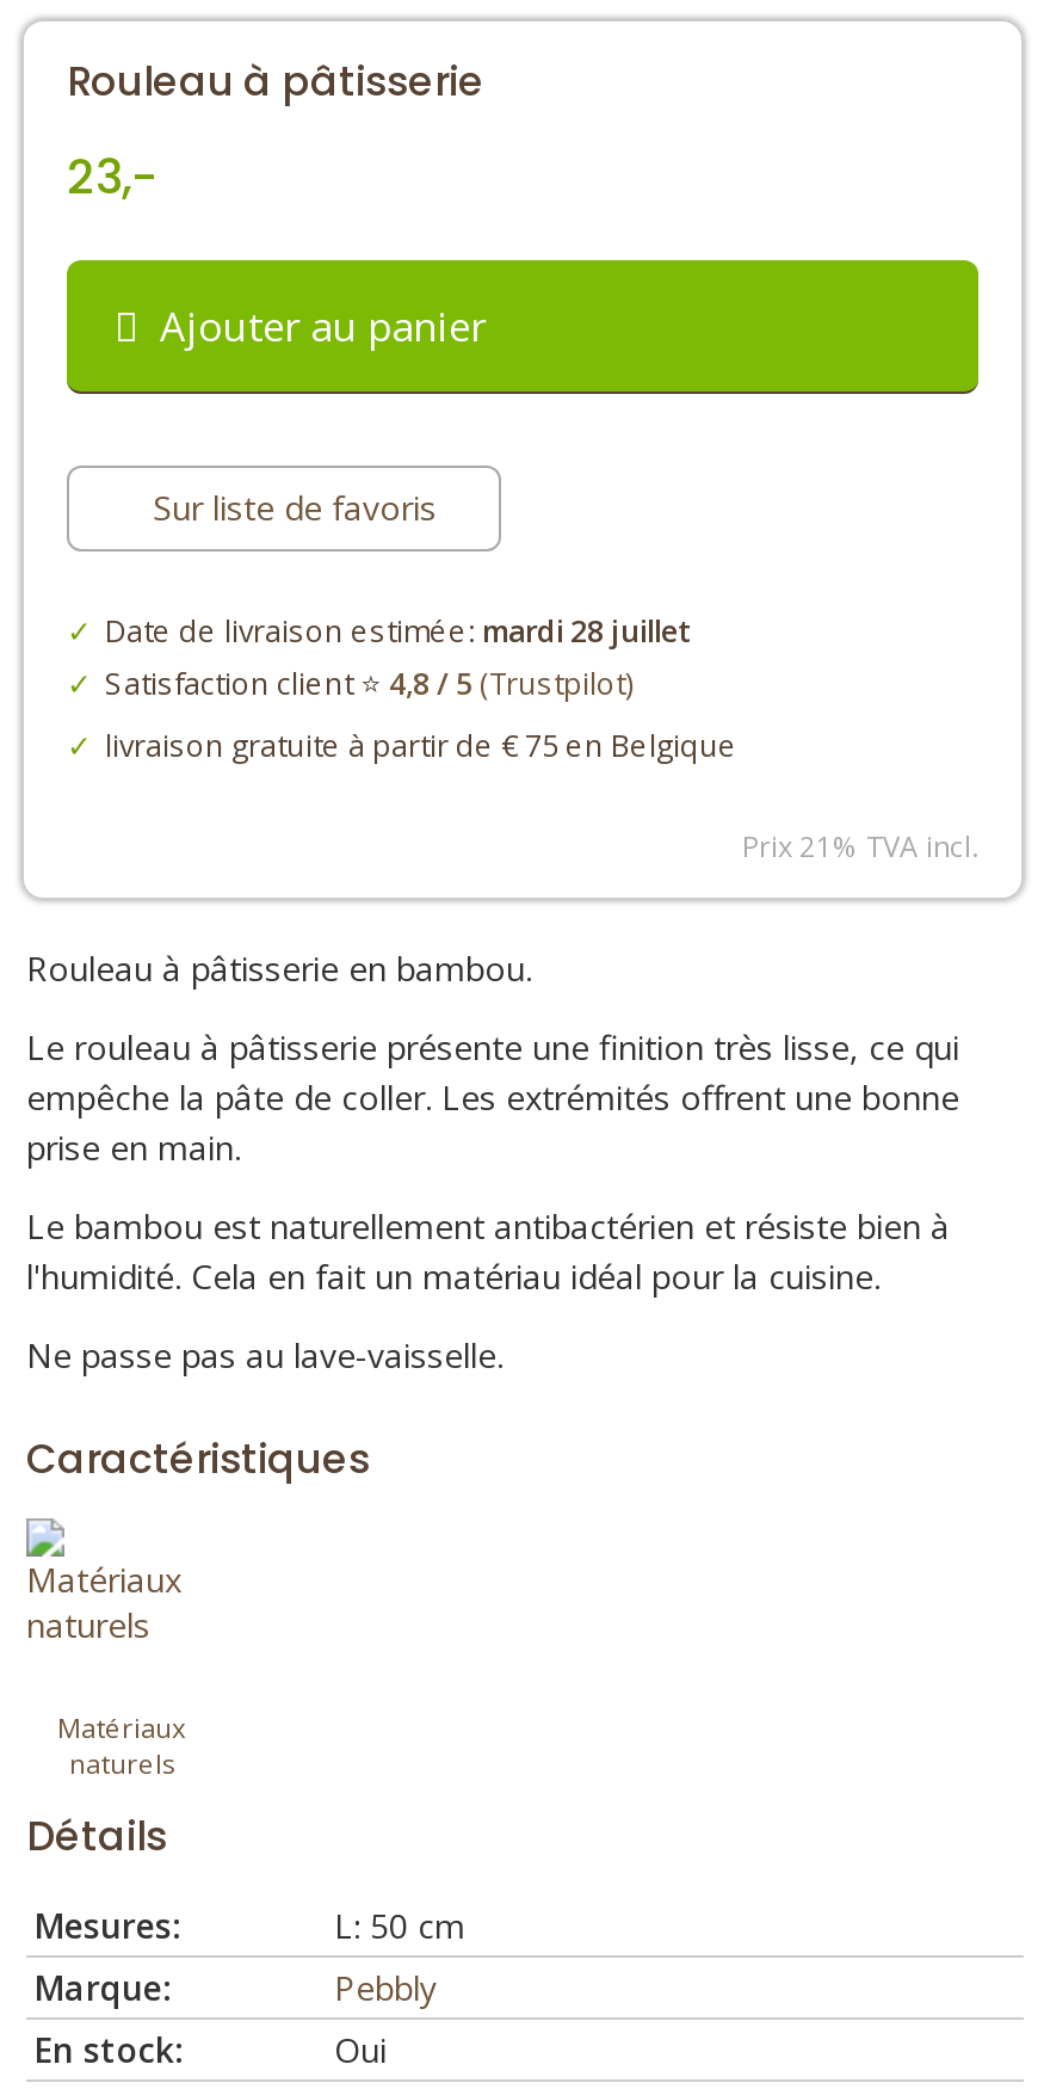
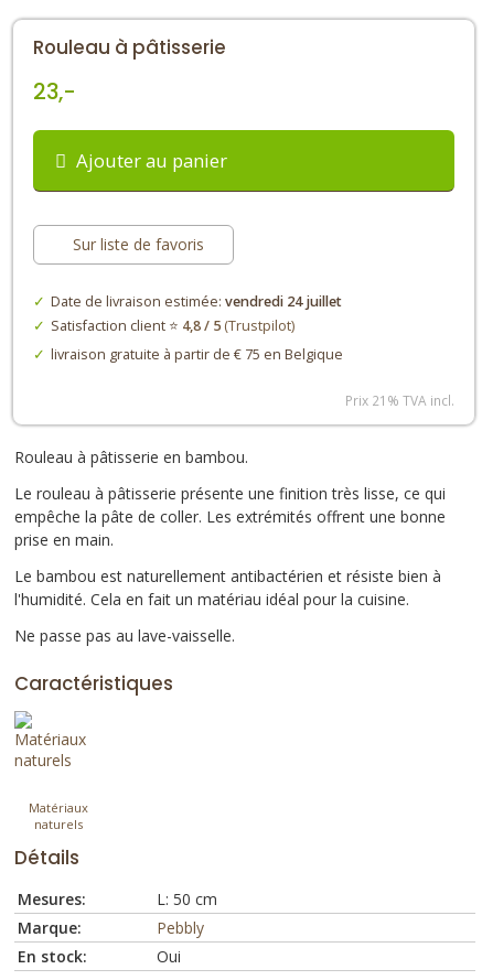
- Date de livraison estimée: mardi 28 juillet
+ Date de livraison estimée: vendredi 24 juillet
